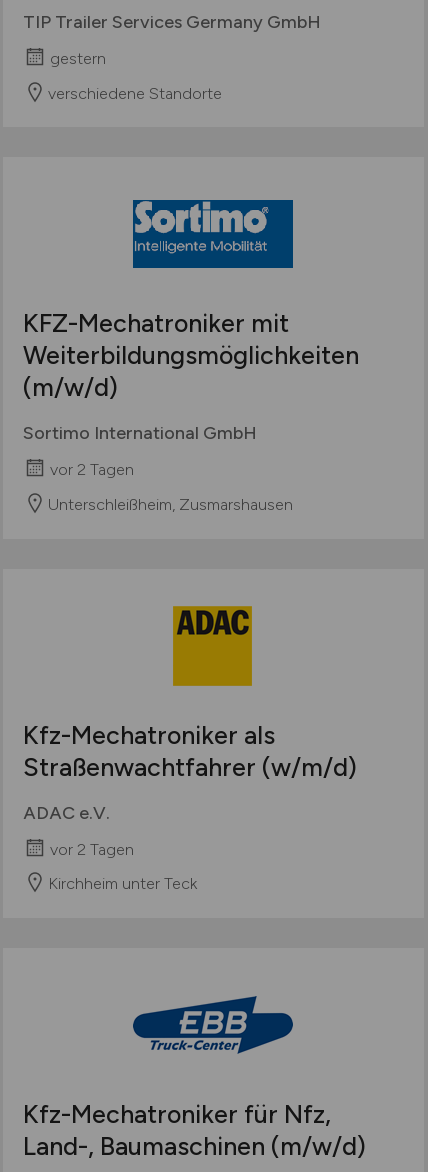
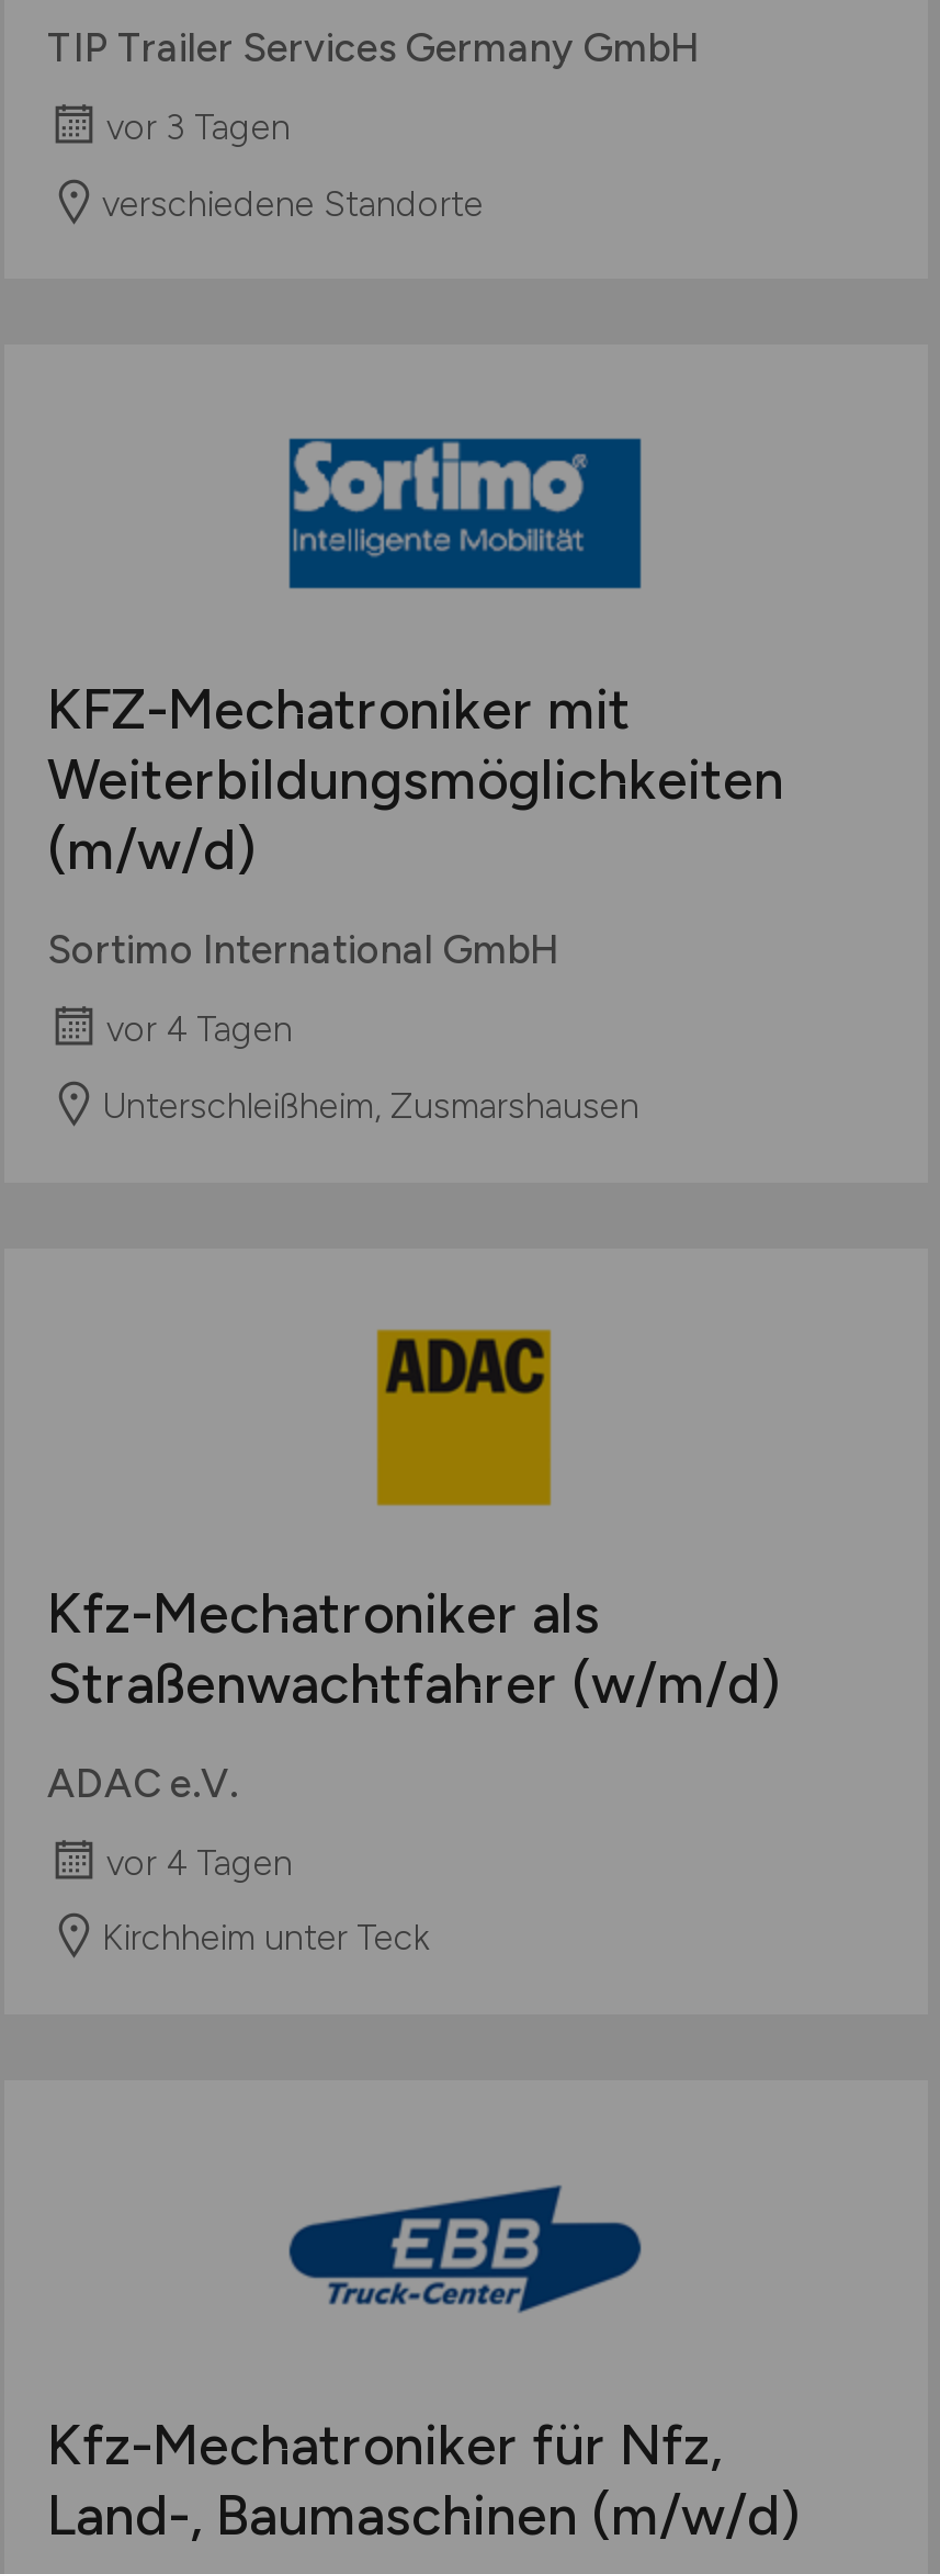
- gestern
+ vor 3 Tagen

- vor 2 Tagen
+ vor 4 Tagen

- vor 2 Tagen
+ vor 4 Tagen
